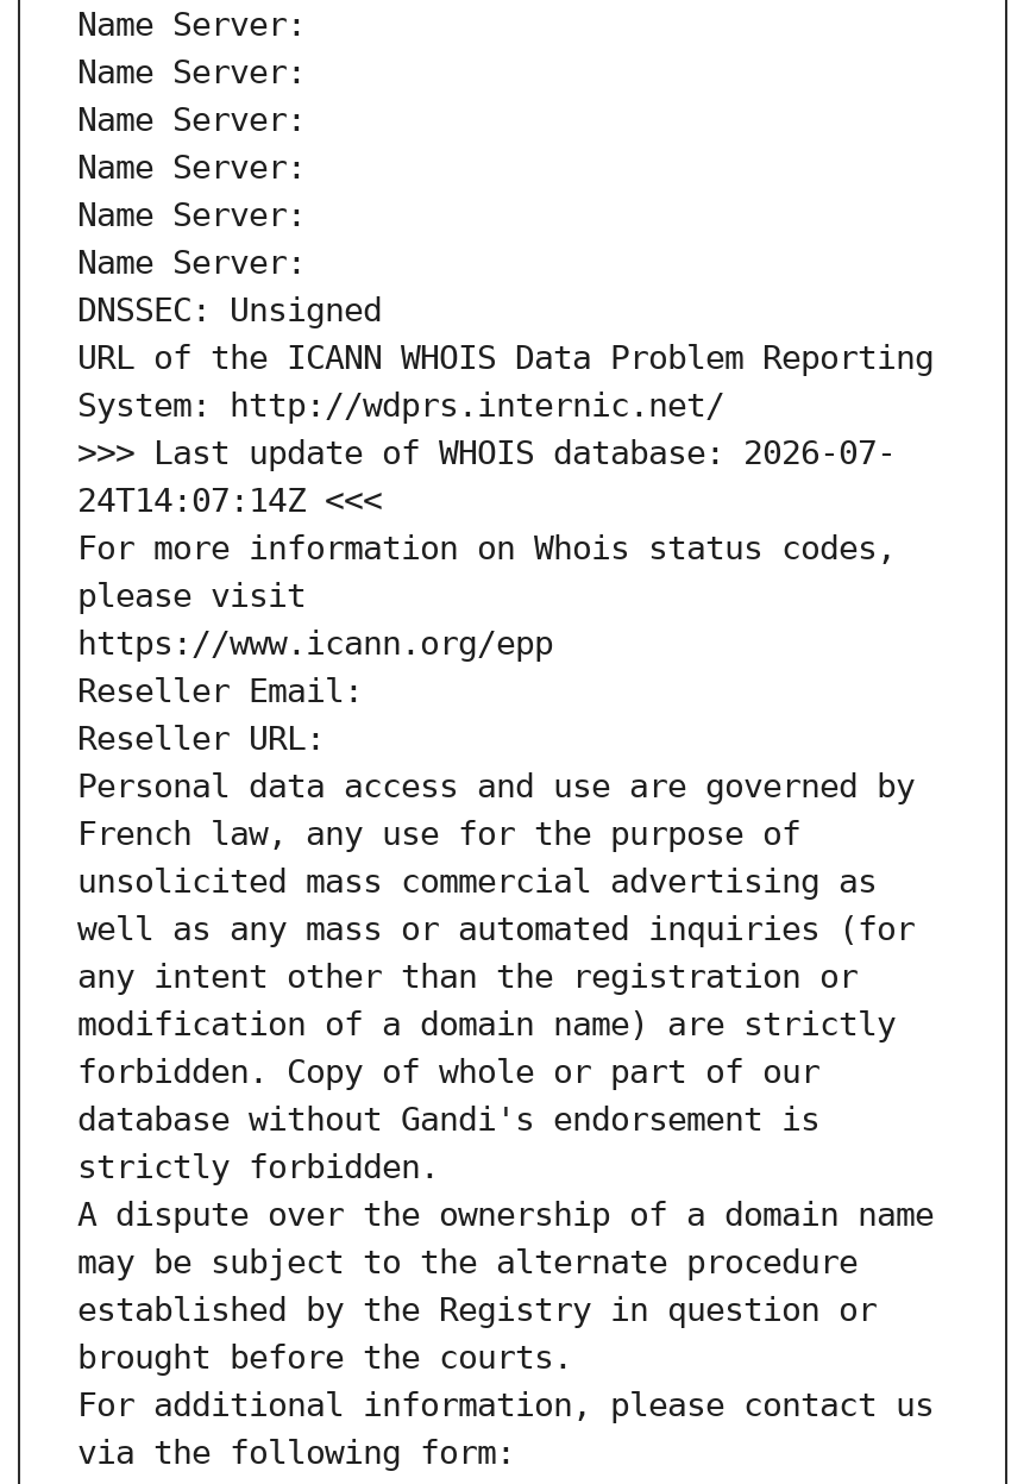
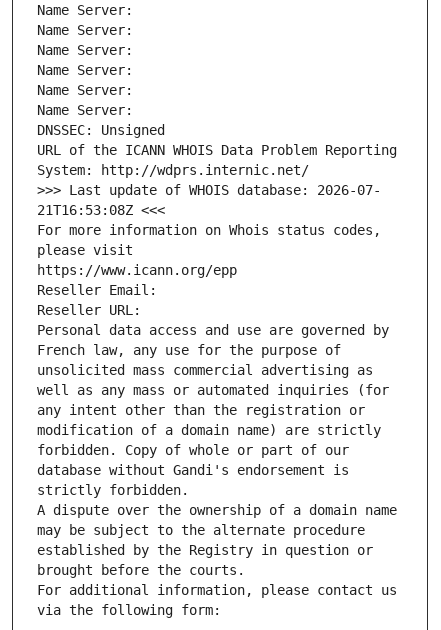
- 24T14:07:14Z <<<
+ 21T16:53:08Z <<<
